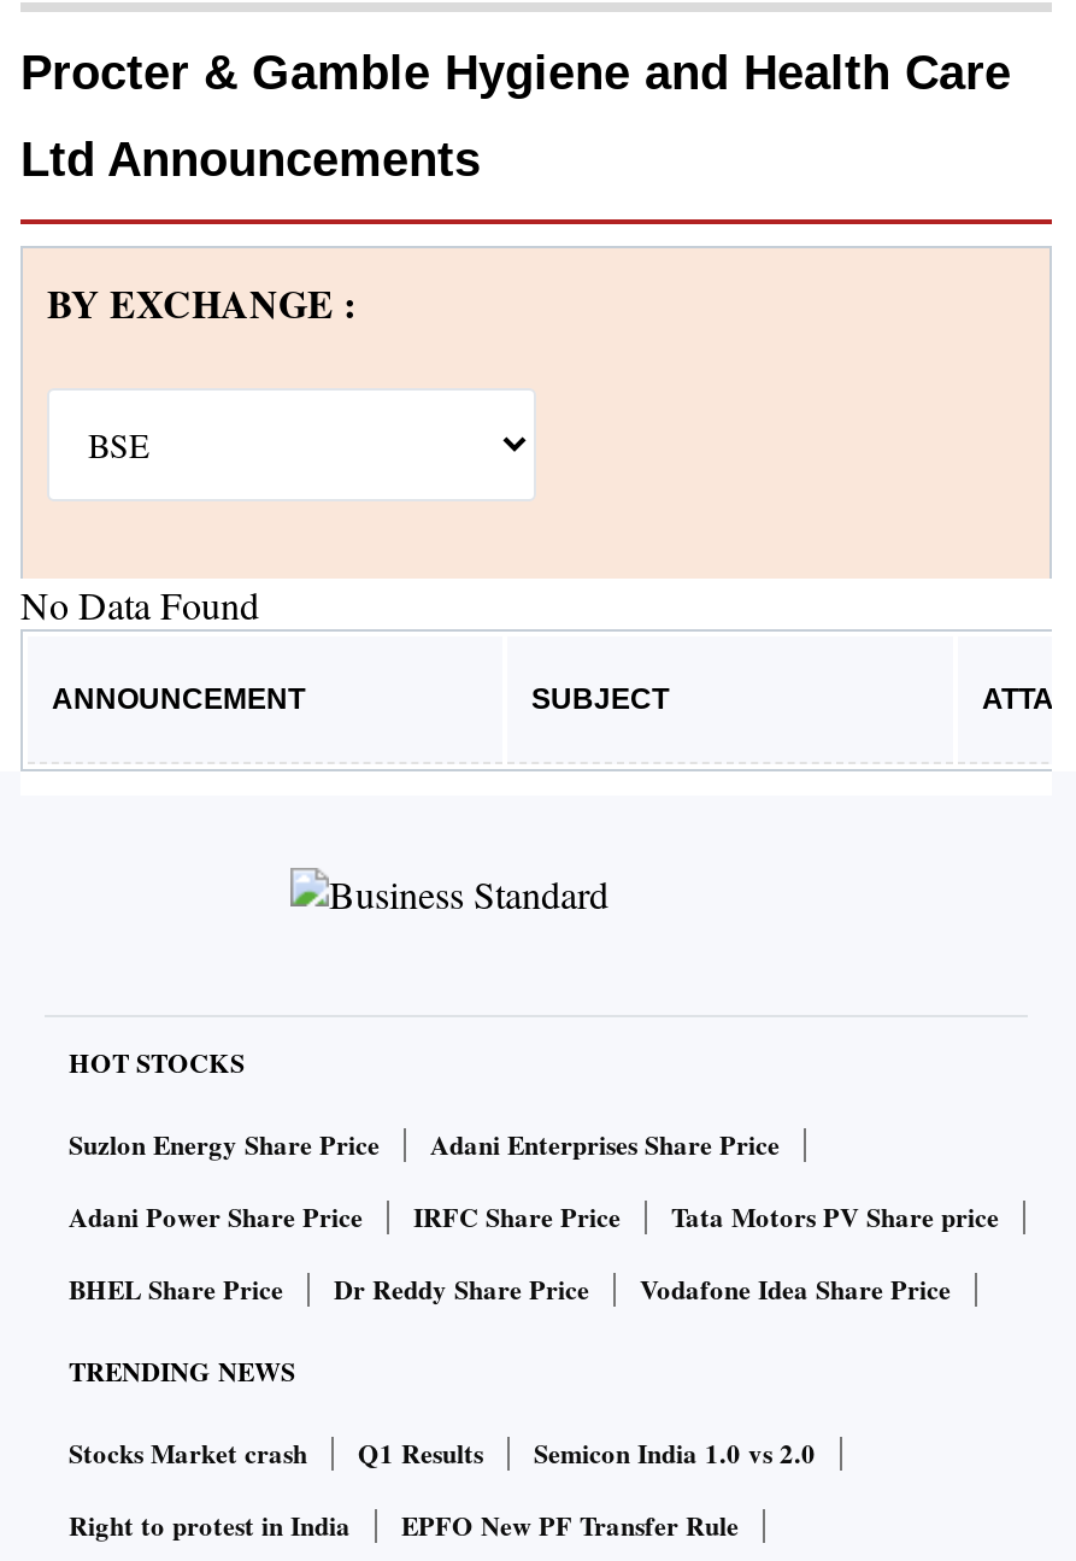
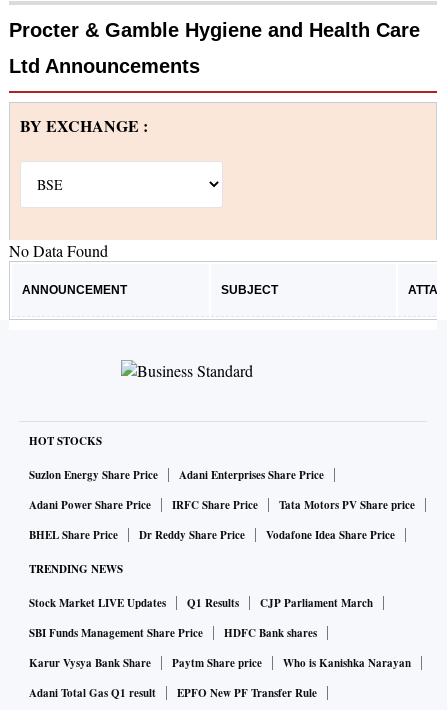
- Stocks Market crash
+ Stock Market LIVE Updates

- Semicon India 1.0 vs 2.0
- Right to protest in India
+ CJP Parliament March
+ SBI Funds Management Share Price
+ HDFC Bank shares
+ Karur Vysya Bank Share
+ Paytm Share price
+ Who is Kanishka Narayan
+ Adani Total Gas Q1 result
